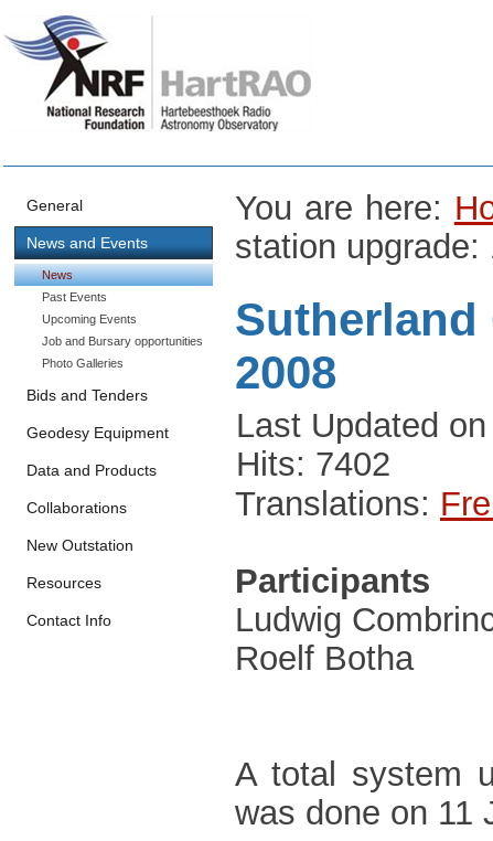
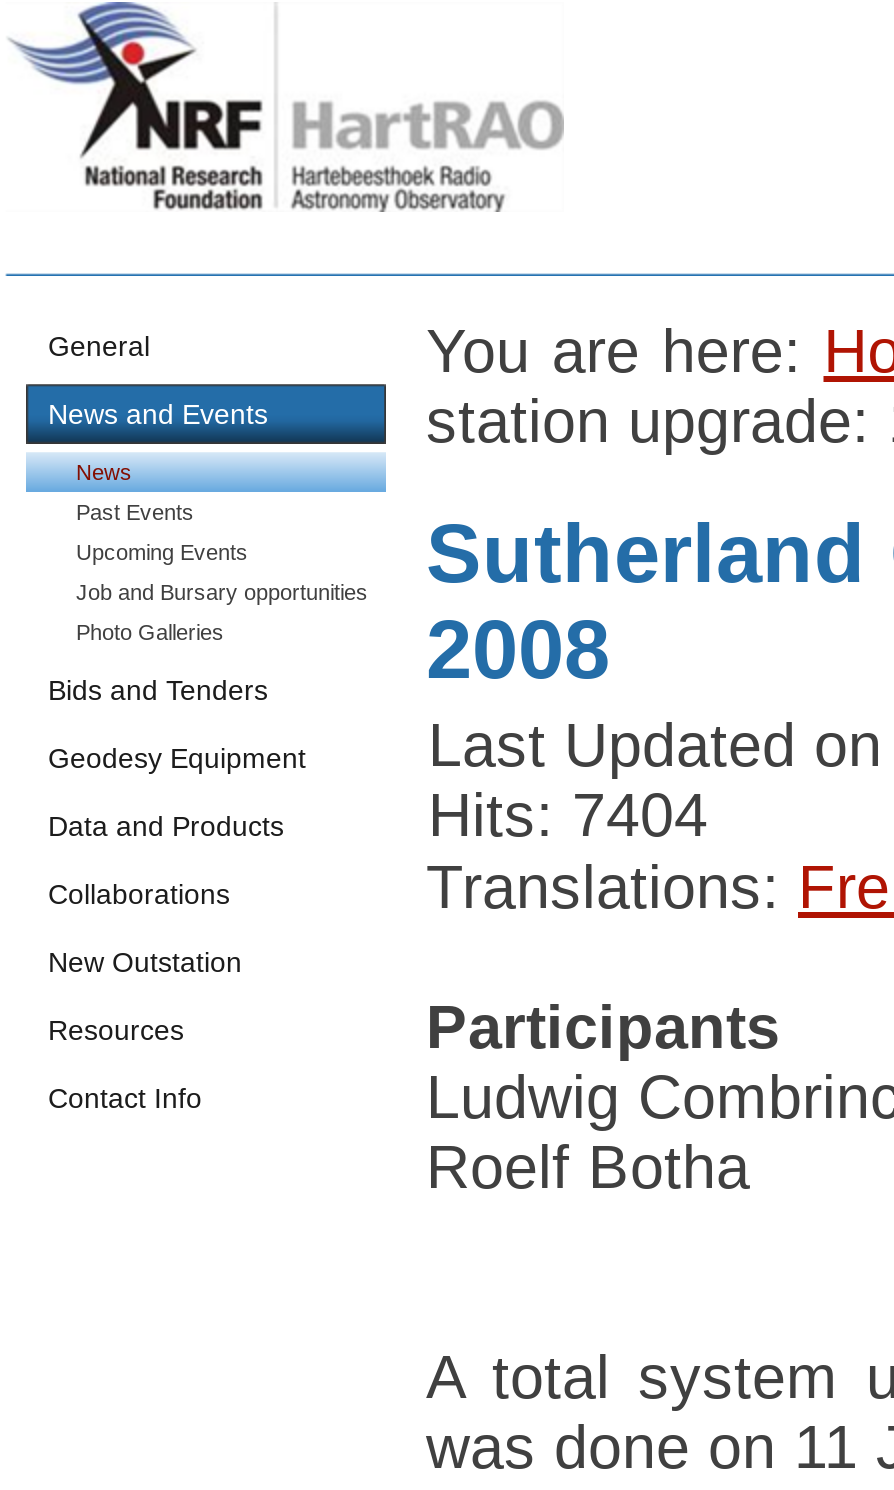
- Hits: 7402
+ Hits: 7404
